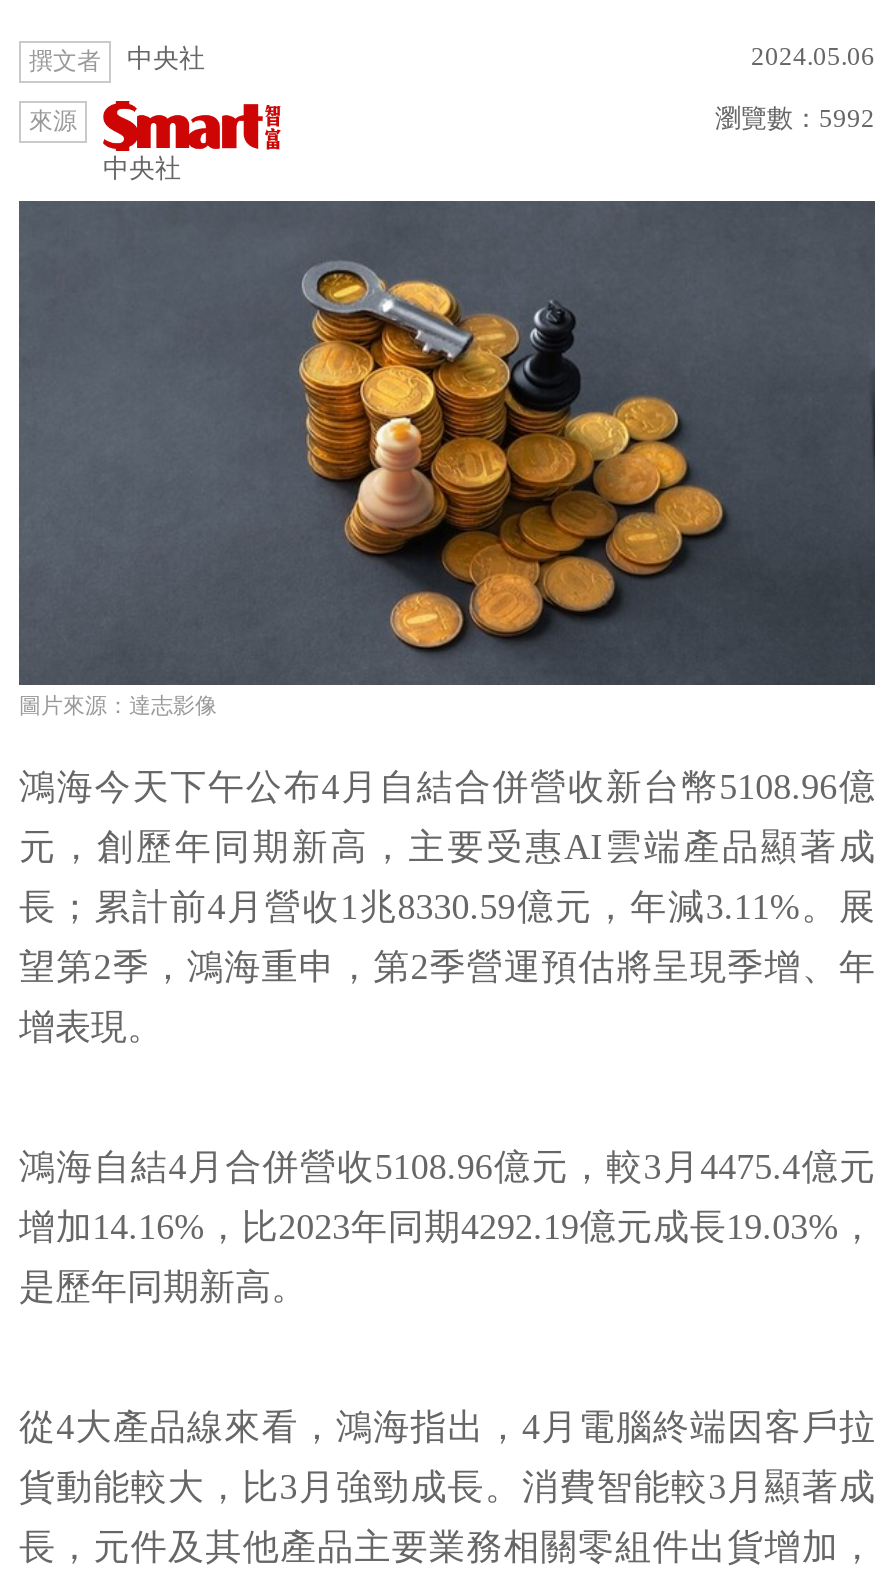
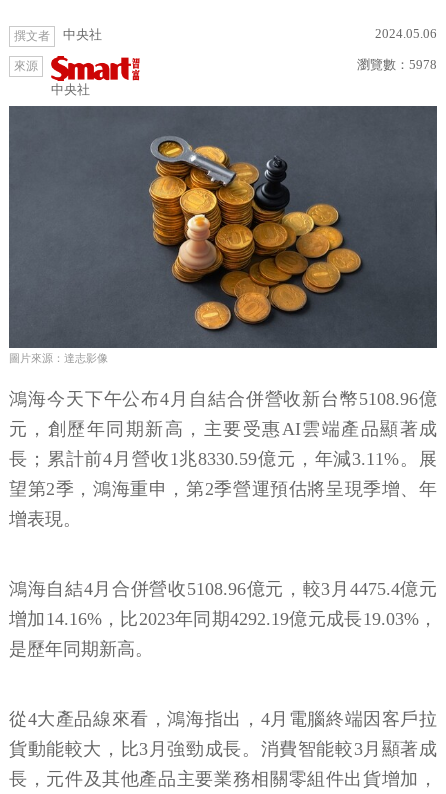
- 瀏覽數：5992
+ 瀏覽數：5978
